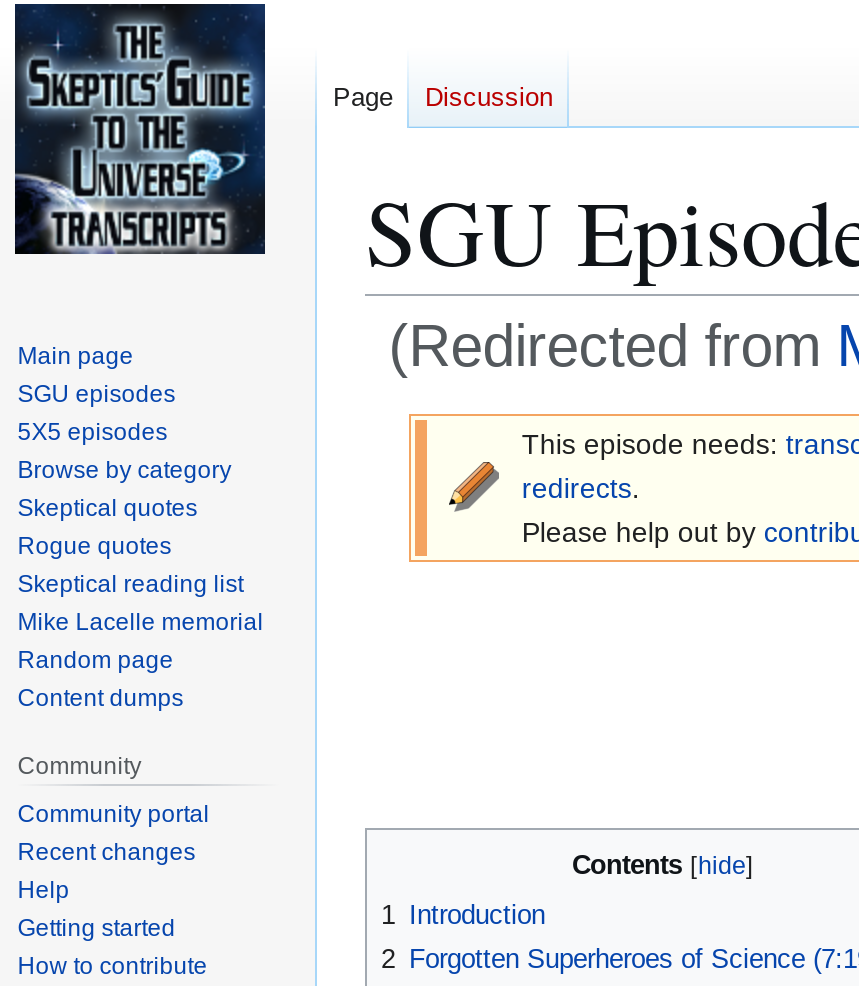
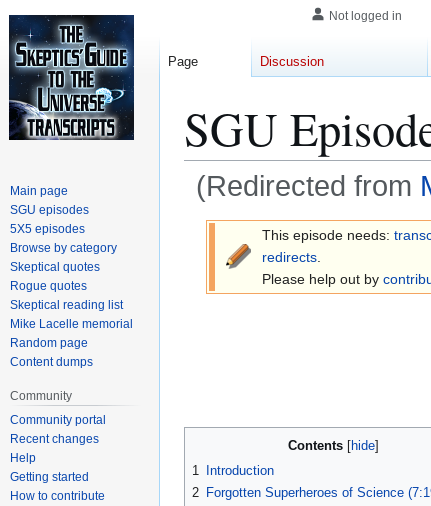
+ Not logged in
